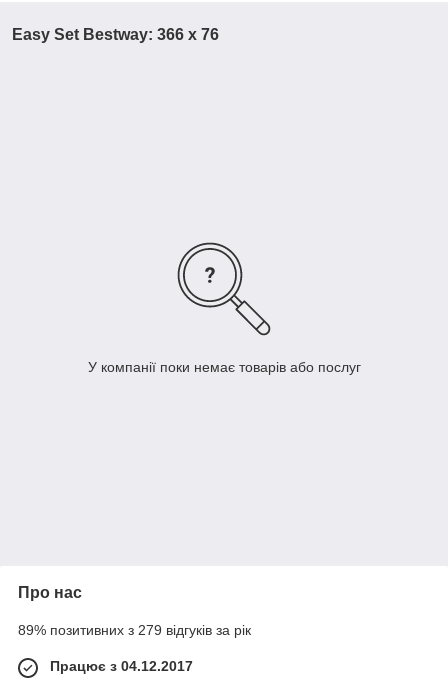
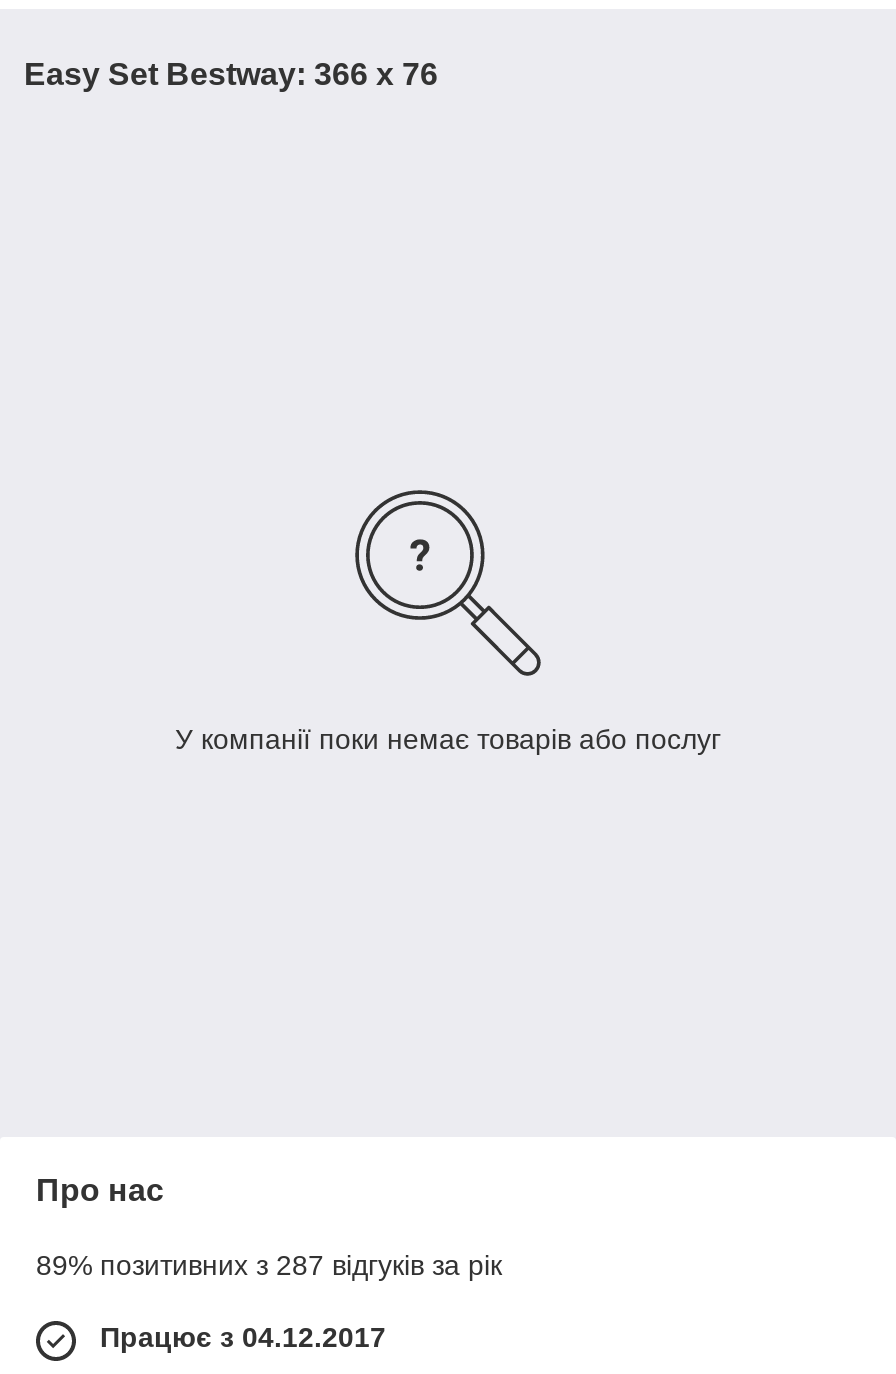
- 89% позитивних з 279 відгуків за рік
+ 89% позитивних з 287 відгуків за рік
